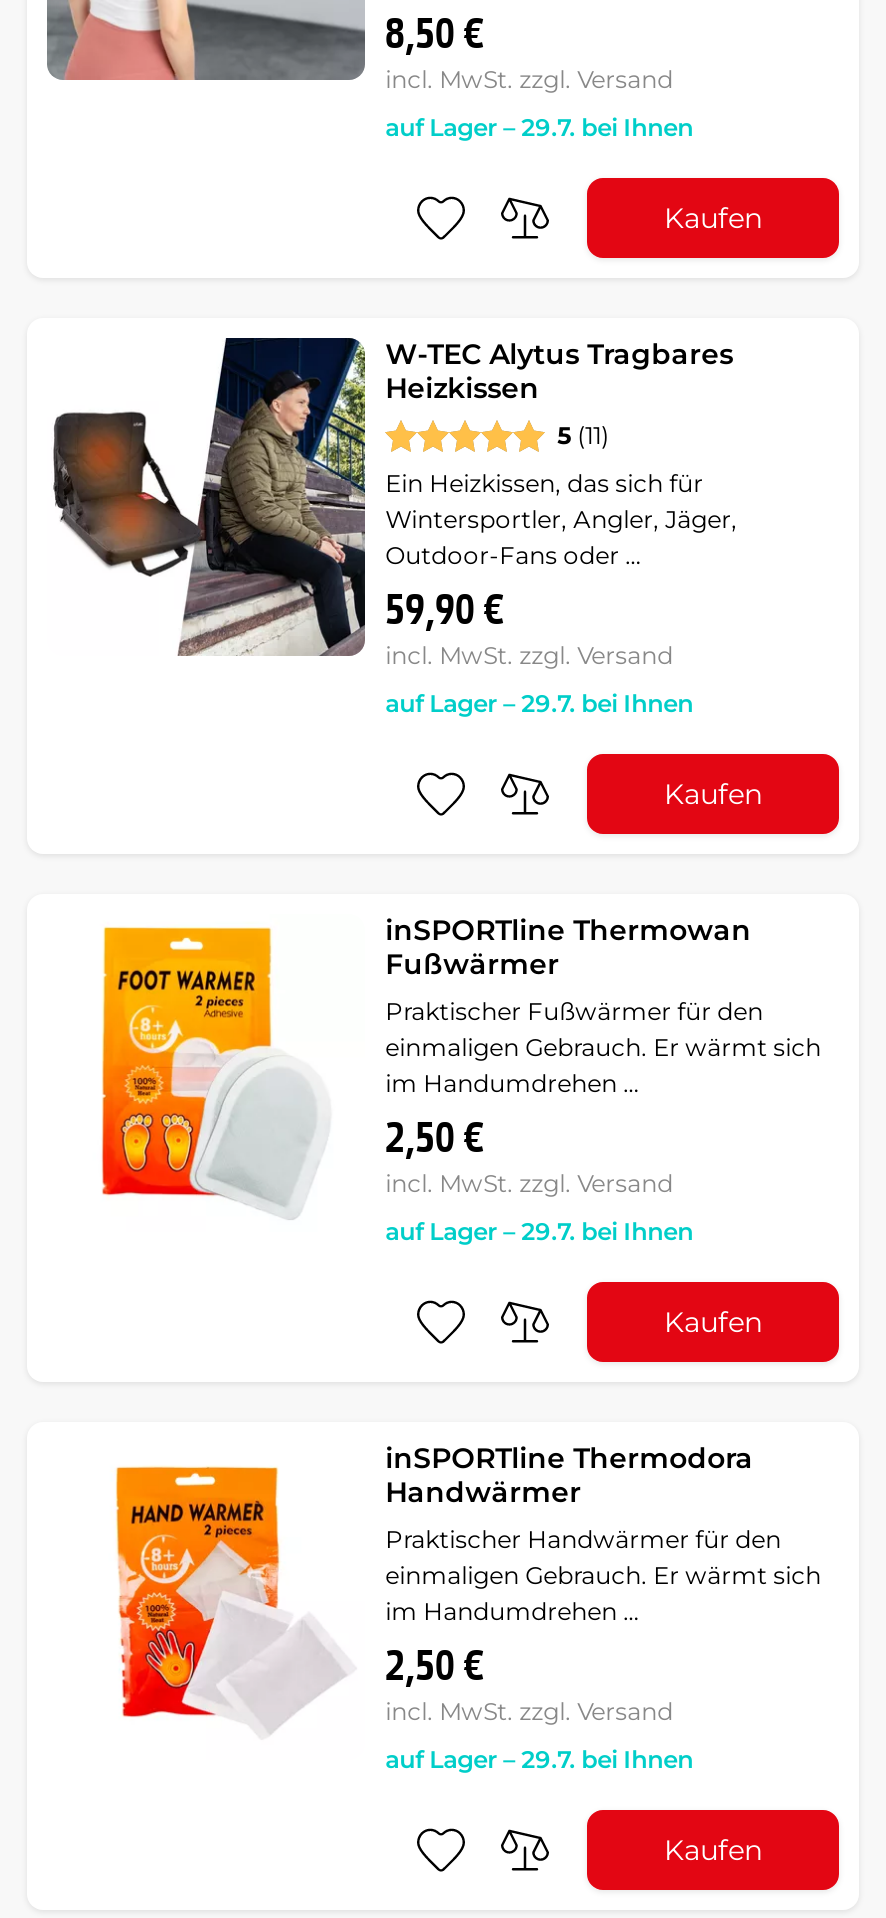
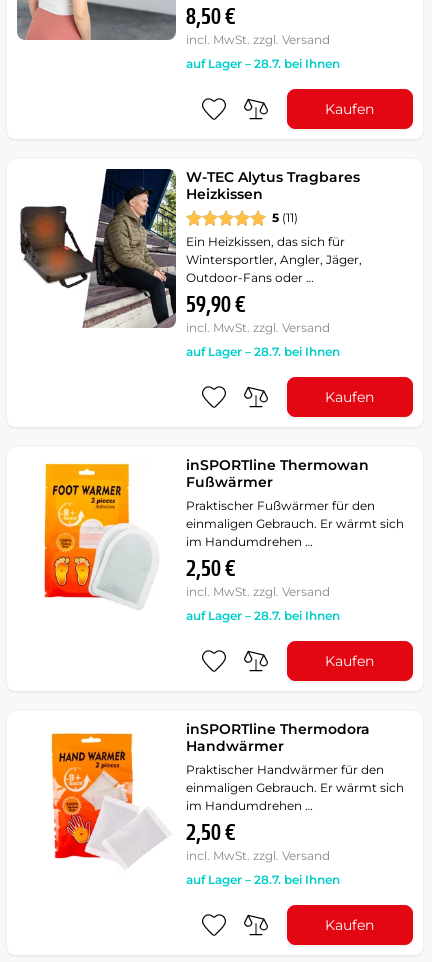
- auf Lager – 29.7. bei Ihnen
+ auf Lager – 28.7. bei Ihnen

- auf Lager – 29.7. bei Ihnen
+ auf Lager – 28.7. bei Ihnen

- auf Lager – 29.7. bei Ihnen
+ auf Lager – 28.7. bei Ihnen

- auf Lager – 29.7. bei Ihnen
+ auf Lager – 28.7. bei Ihnen
